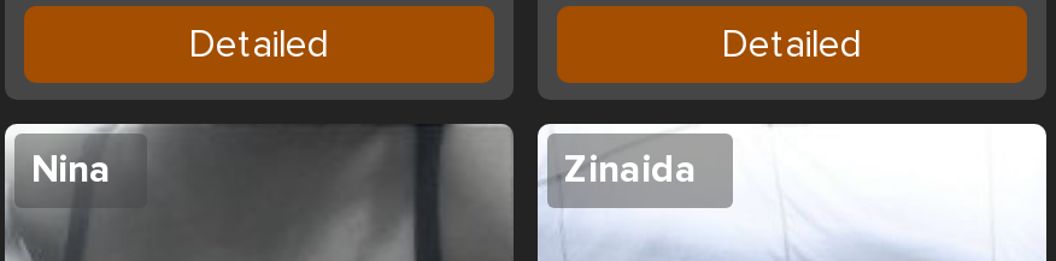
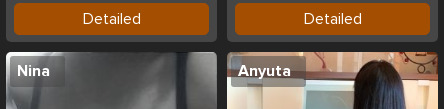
- Zinaida
+ Anyuta
